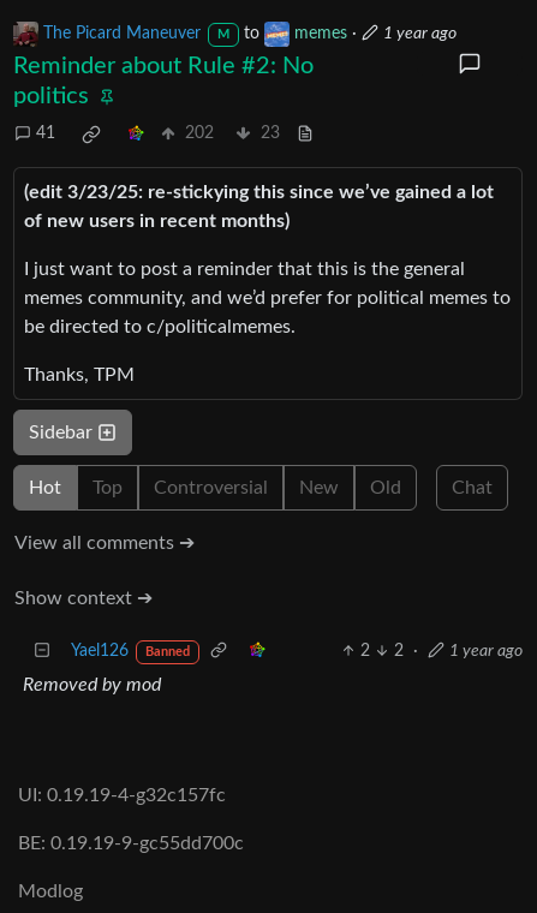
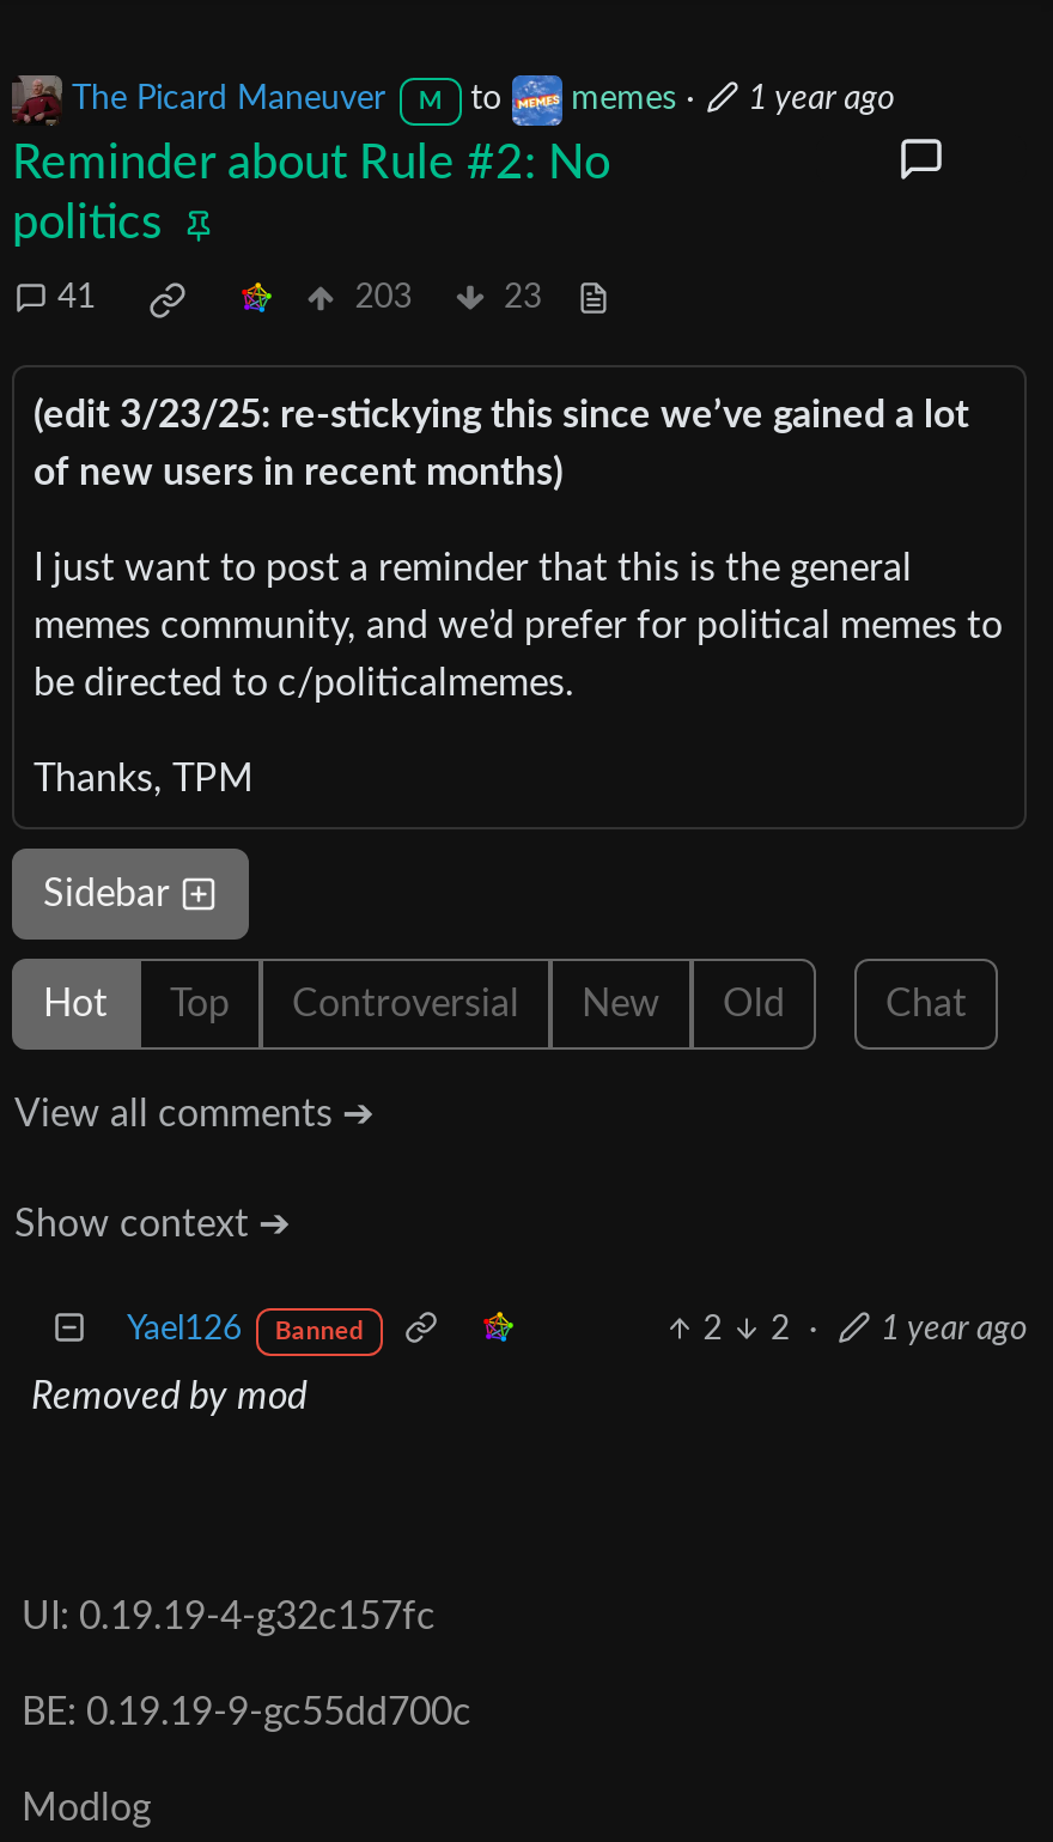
- 202
+ 203
